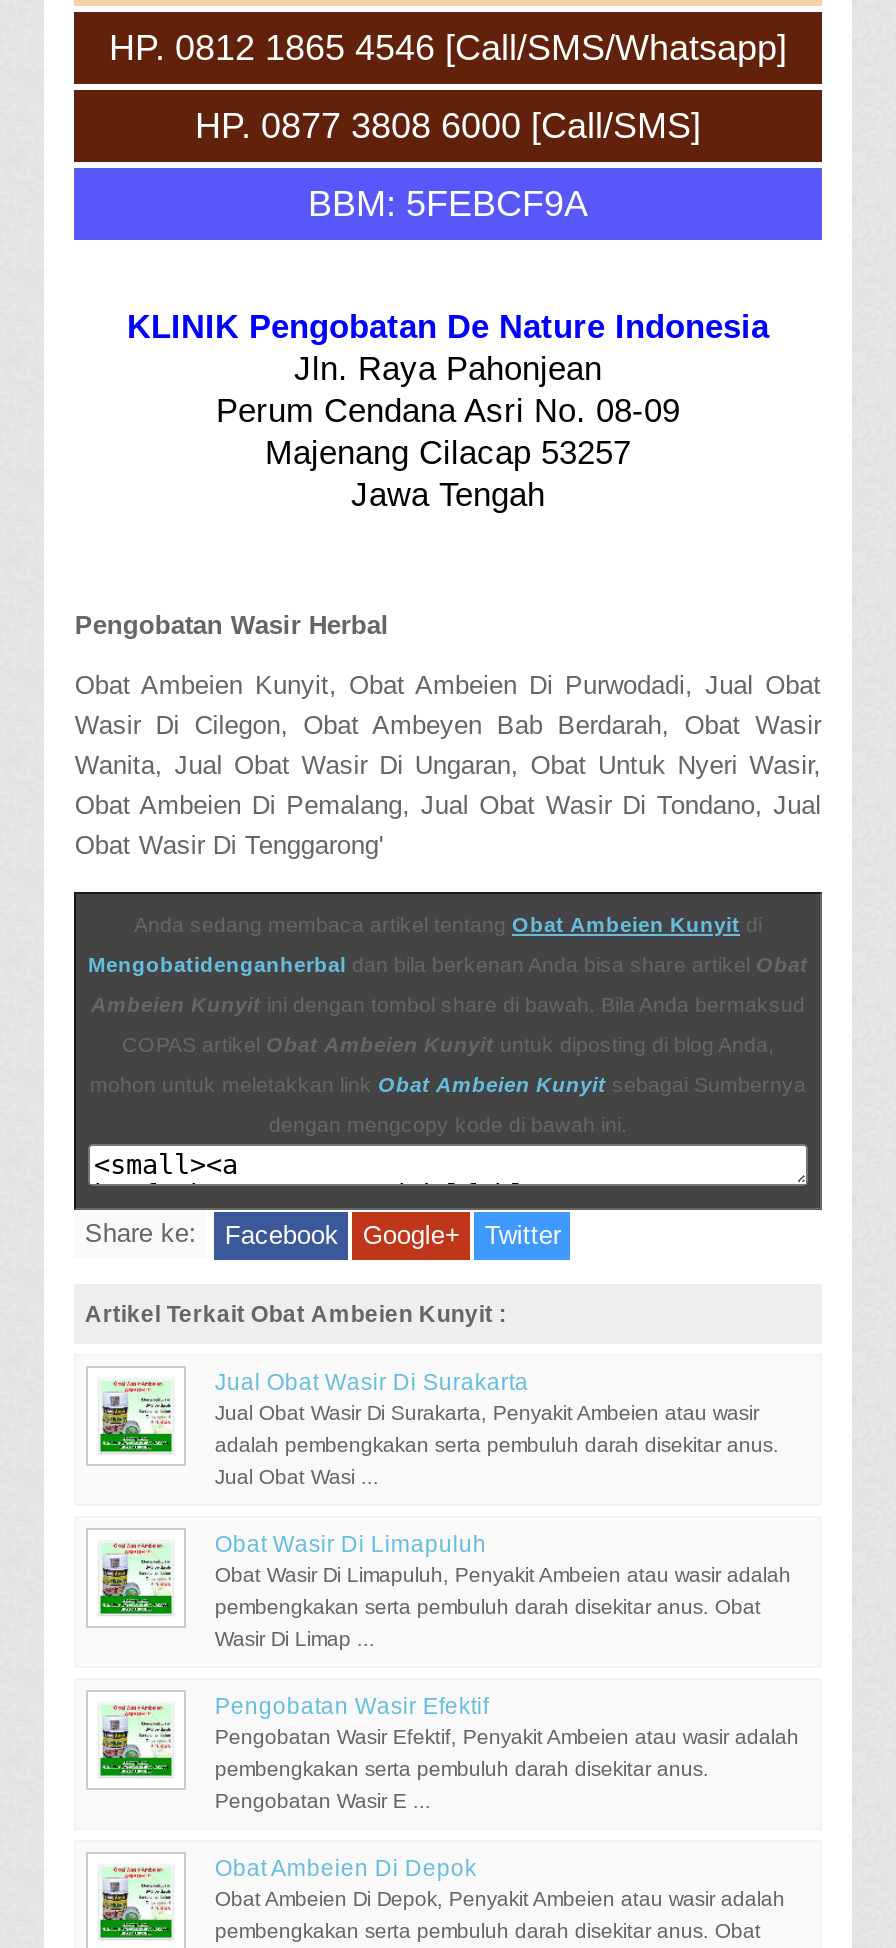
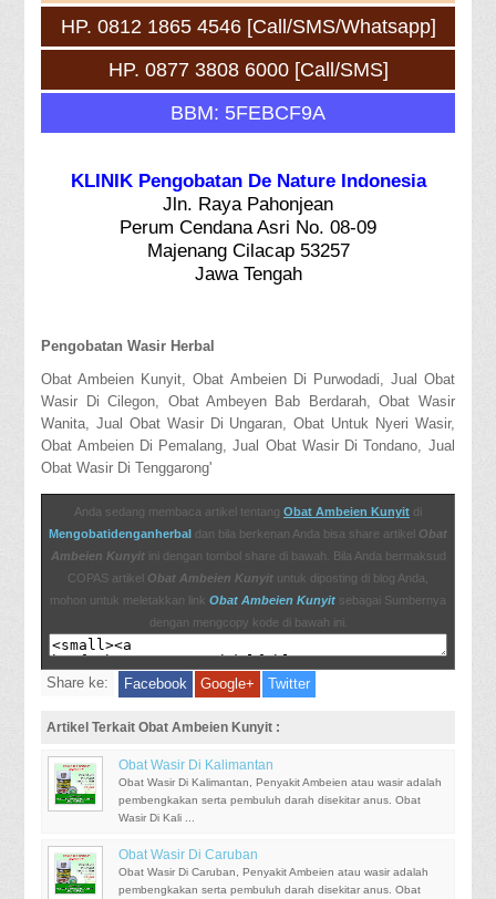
- Jual Obat Wasir Di Surakarta
- Jual Obat Wasir Di Surakarta, Penyakit Ambeien atau wasir
- adalah pembengkakan serta pembuluh darah disekitar anus.
- Jual Obat Wasi ...
- Obat Wasir Di Limapuluh
- Obat Wasir Di Limapuluh, Penyakit Ambeien atau wasir adalah
+ Obat Wasir Di Kalimantan
+ Obat Wasir Di Kalimantan, Penyakit Ambeien atau wasir adalah

- Wasir Di Limap ...
- Pengobatan Wasir Efektif
- Pengobatan Wasir Efektif, Penyakit Ambeien atau wasir adalah
- pembengkakan serta pembuluh darah disekitar anus.
- Pengobatan Wasir E ...
- Obat Ambeien Di Depok
- Obat Ambeien Di Depok, Penyakit Ambeien atau wasir adalah
+ Wasir Di Kali ...
+ Obat Wasir Di Caruban
+ Obat Wasir Di Caruban, Penyakit Ambeien atau wasir adalah
